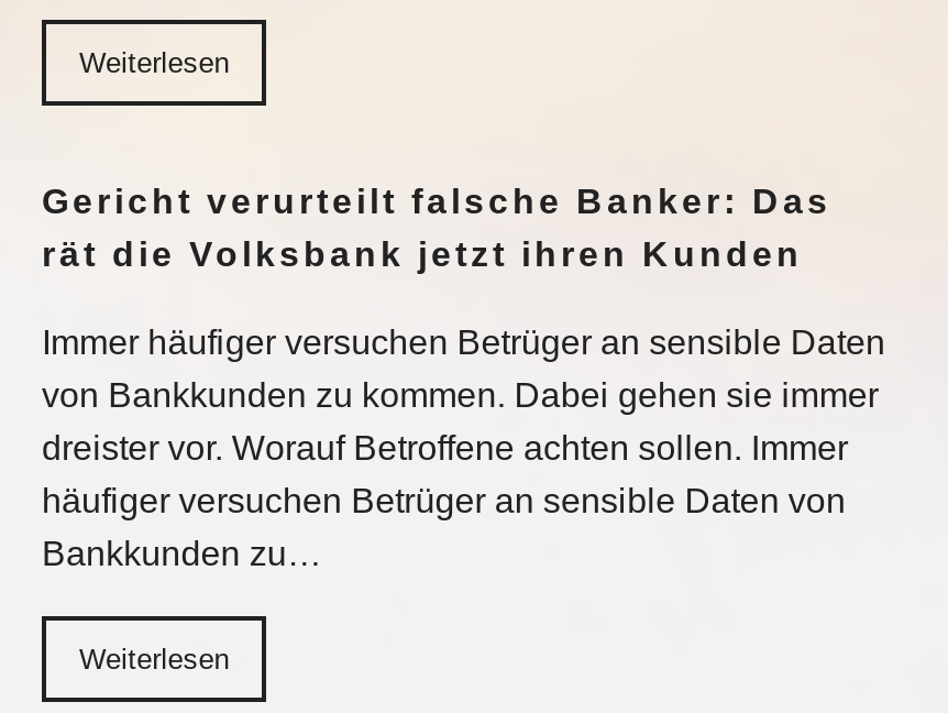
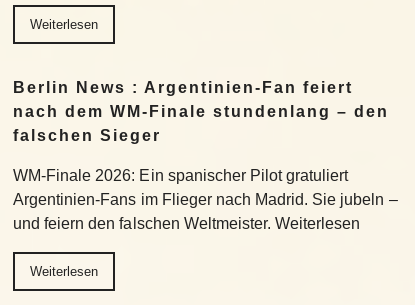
- Gericht verurteilt falsche Banker: Das
- rät die Volksbank jetzt ihren Kunden
+ Berlin News : Argentinien-Fan feiert
+ nach dem WM-Finale stundenlang – den
+ falschen Sieger

- Immer häufiger versuchen Betrüger an sensible Daten
- von Bankkunden zu kommen. Dabei gehen sie immer
- dreister vor. Worauf Betroffene achten sollen. Immer
- häufiger versuchen Betrüger an sensible Daten von
- Bankkunden zu…
+ WM-Finale 2026: Ein spanischer Pilot gratuliert
+ Argentinien-Fans im Flieger nach Madrid. Sie jubeln –
+ und feiern den falschen Weltmeister. Weiterlesen
